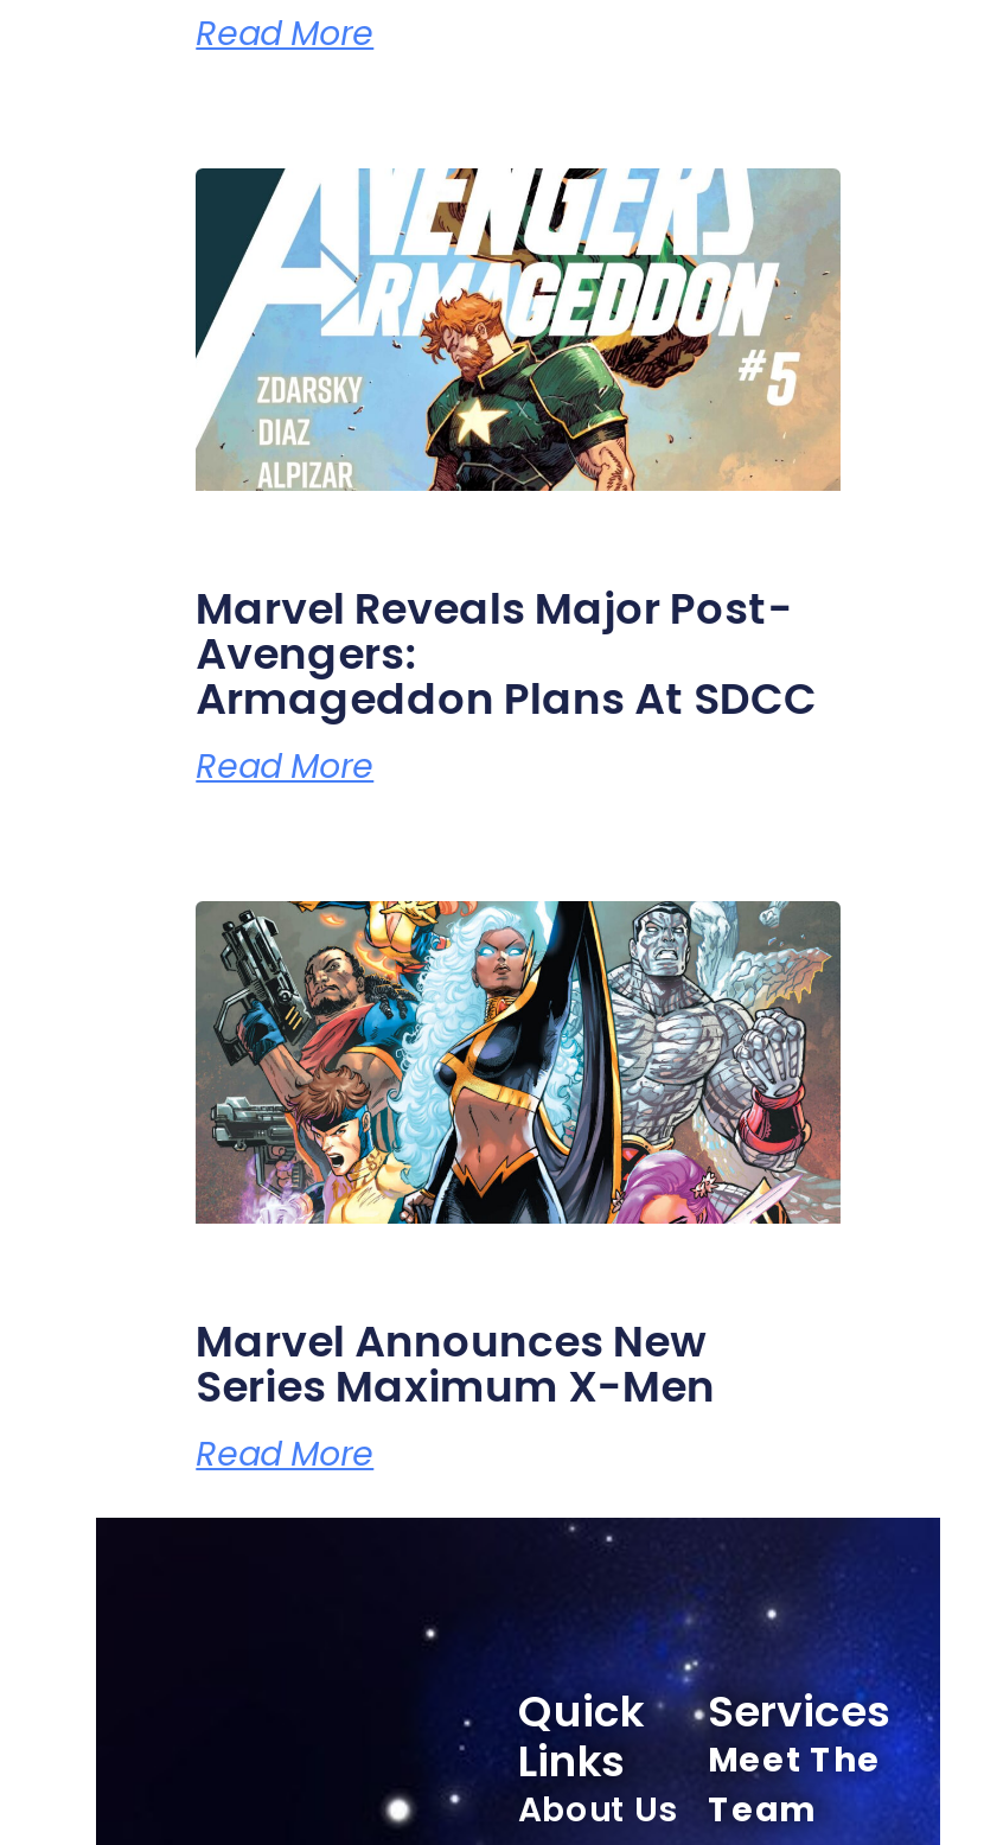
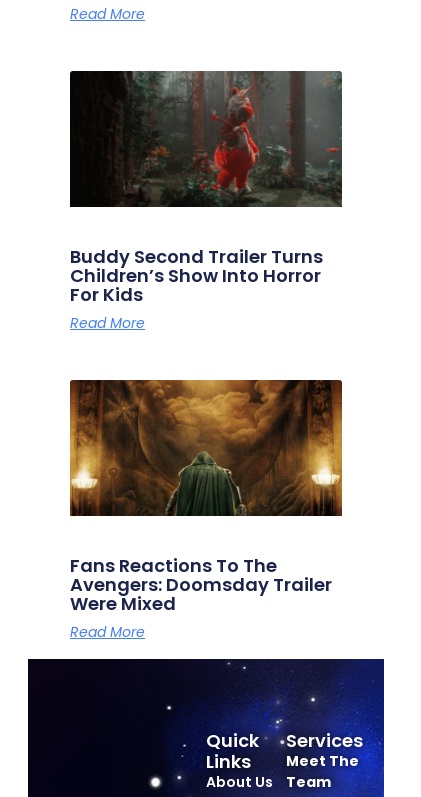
- [image]
- Marvel Reveals Major Post-
- Avengers:
- Armageddon Plans At SDCC
+ [image]
+ Buddy Second Trailer Turns
+ Children’s Show Into Horror
+ For Kids

- [image]
- Marvel Announces New
- Series Maximum X-Men
+ [image]
+ Fans Reactions To The
+ Avengers: Doomsday Trailer
+ Were Mixed
